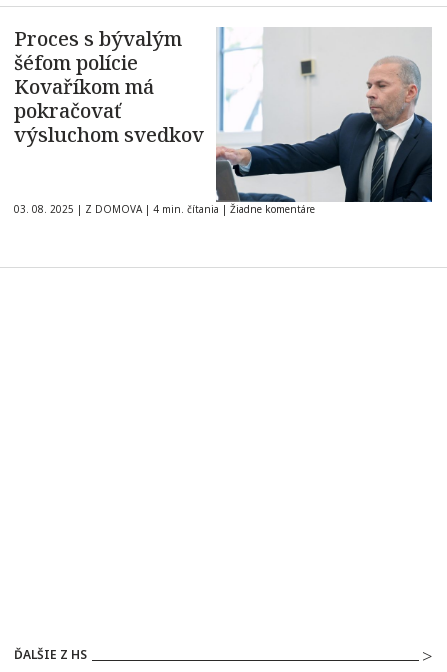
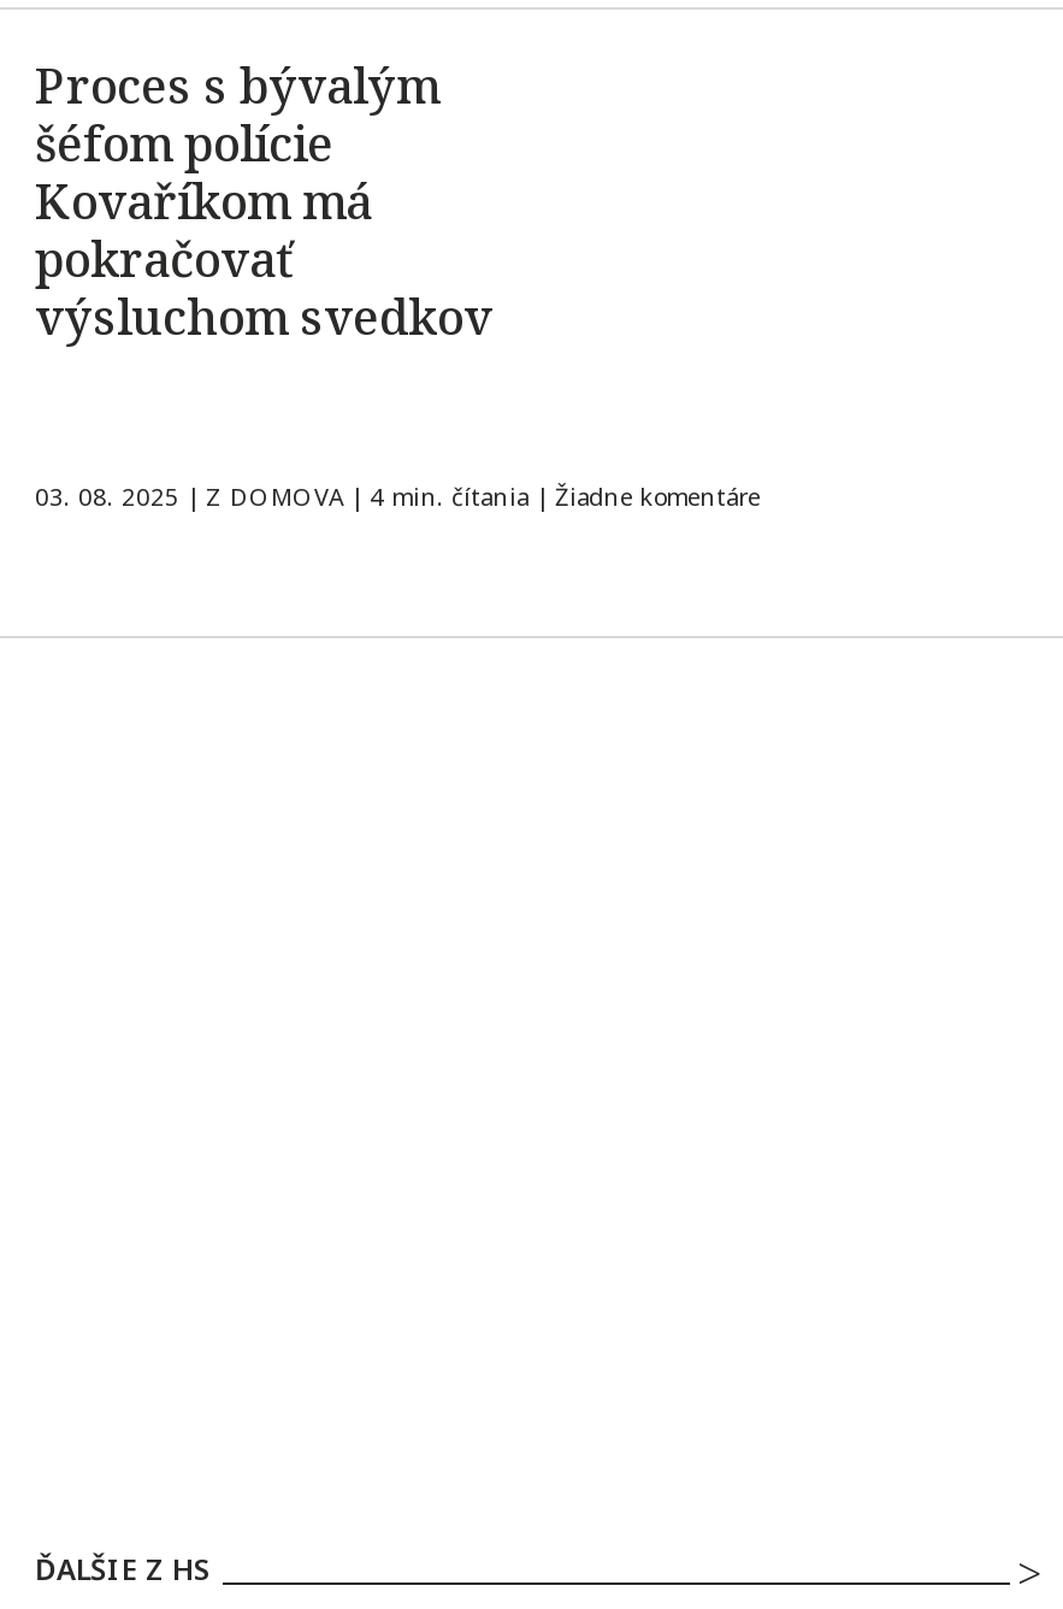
- [image]
